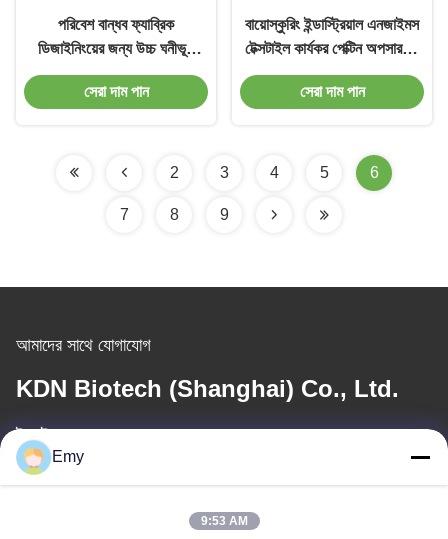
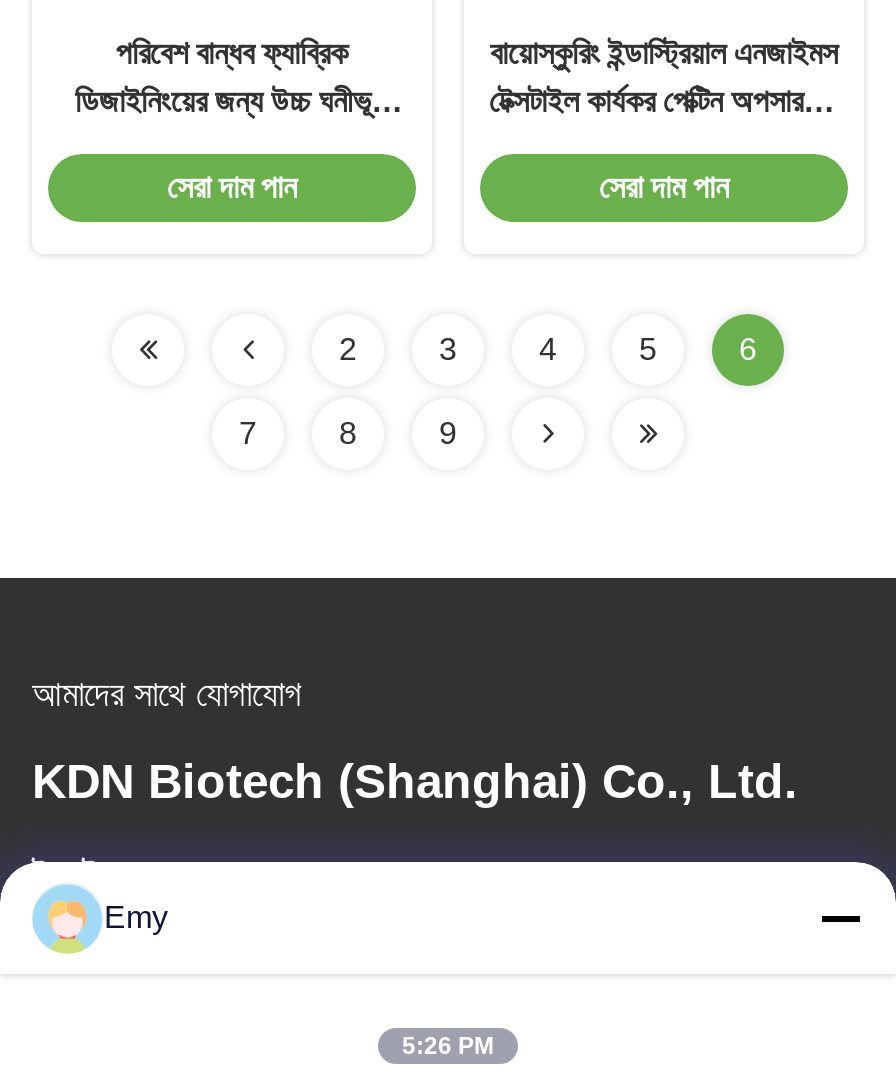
- 9:53 AM
+ 5:26 PM
